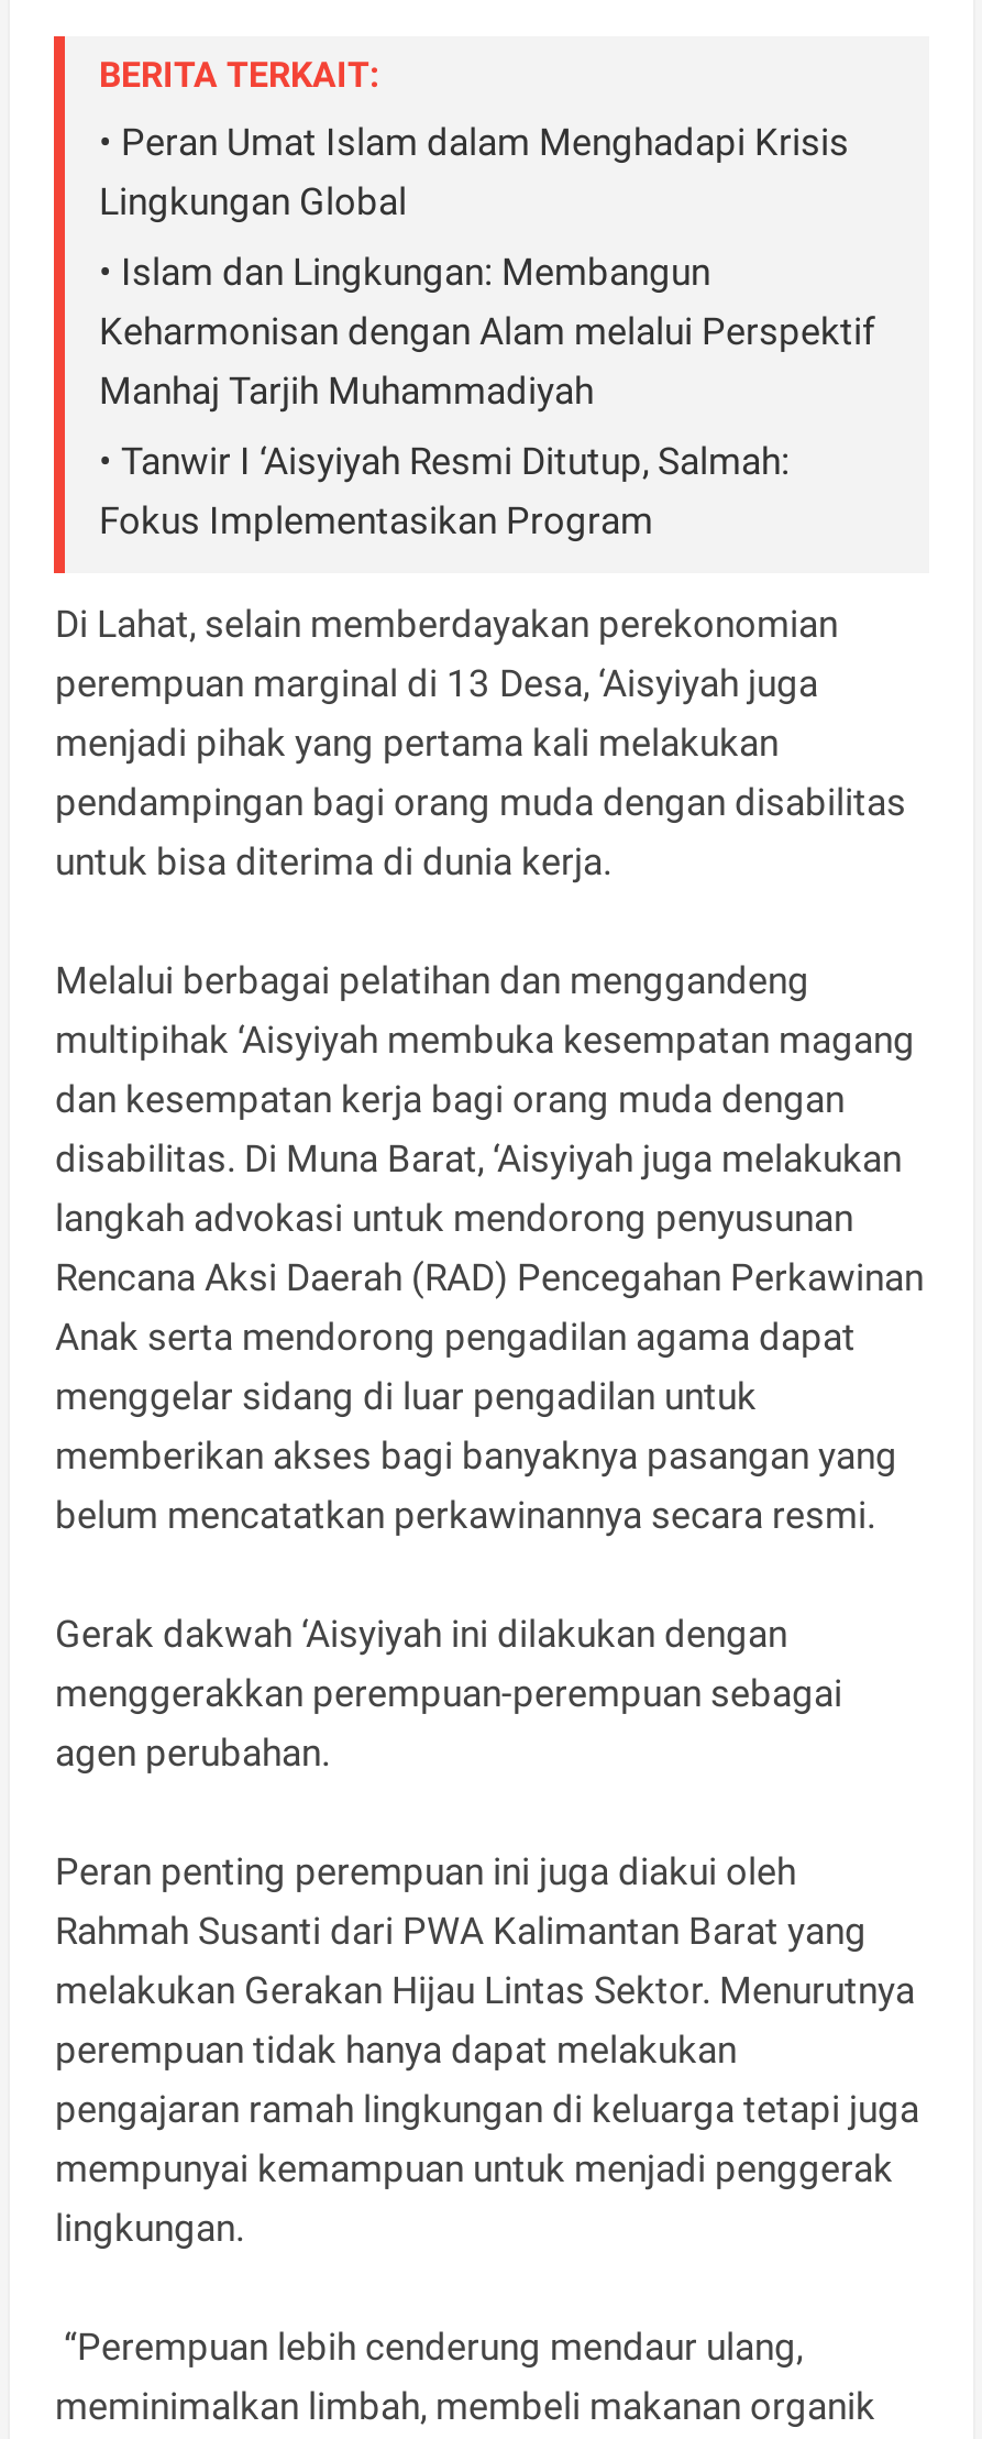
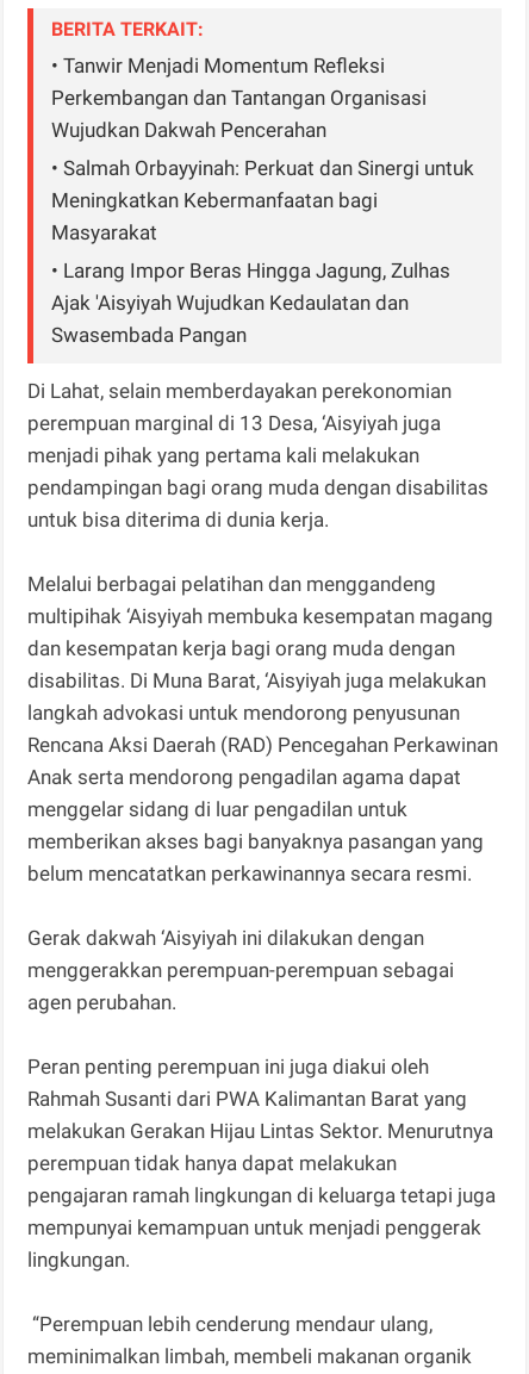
- • Peran Umat Islam dalam Menghadapi Krisis
- Lingkungan Global
+ • Tanwir Menjadi Momentum Refleksi
+ Perkembangan dan Tantangan Organisasi
+ Wujudkan Dakwah Pencerahan

- • Islam dan Lingkungan: Membangun
- Keharmonisan dengan Alam melalui Perspektif
- Manhaj Tarjih Muhammadiyah
+ • Salmah Orbayyinah: Perkuat dan Sinergi untuk
+ Meningkatkan Kebermanfaatan bagi
+ Masyarakat

- • Tanwir I ‘Aisyiyah Resmi Ditutup, Salmah:
- Fokus Implementasikan Program
+ • Larang Impor Beras Hingga Jagung, Zulhas
+ Ajak 'Aisyiyah Wujudkan Kedaulatan dan
+ Swasembada Pangan
